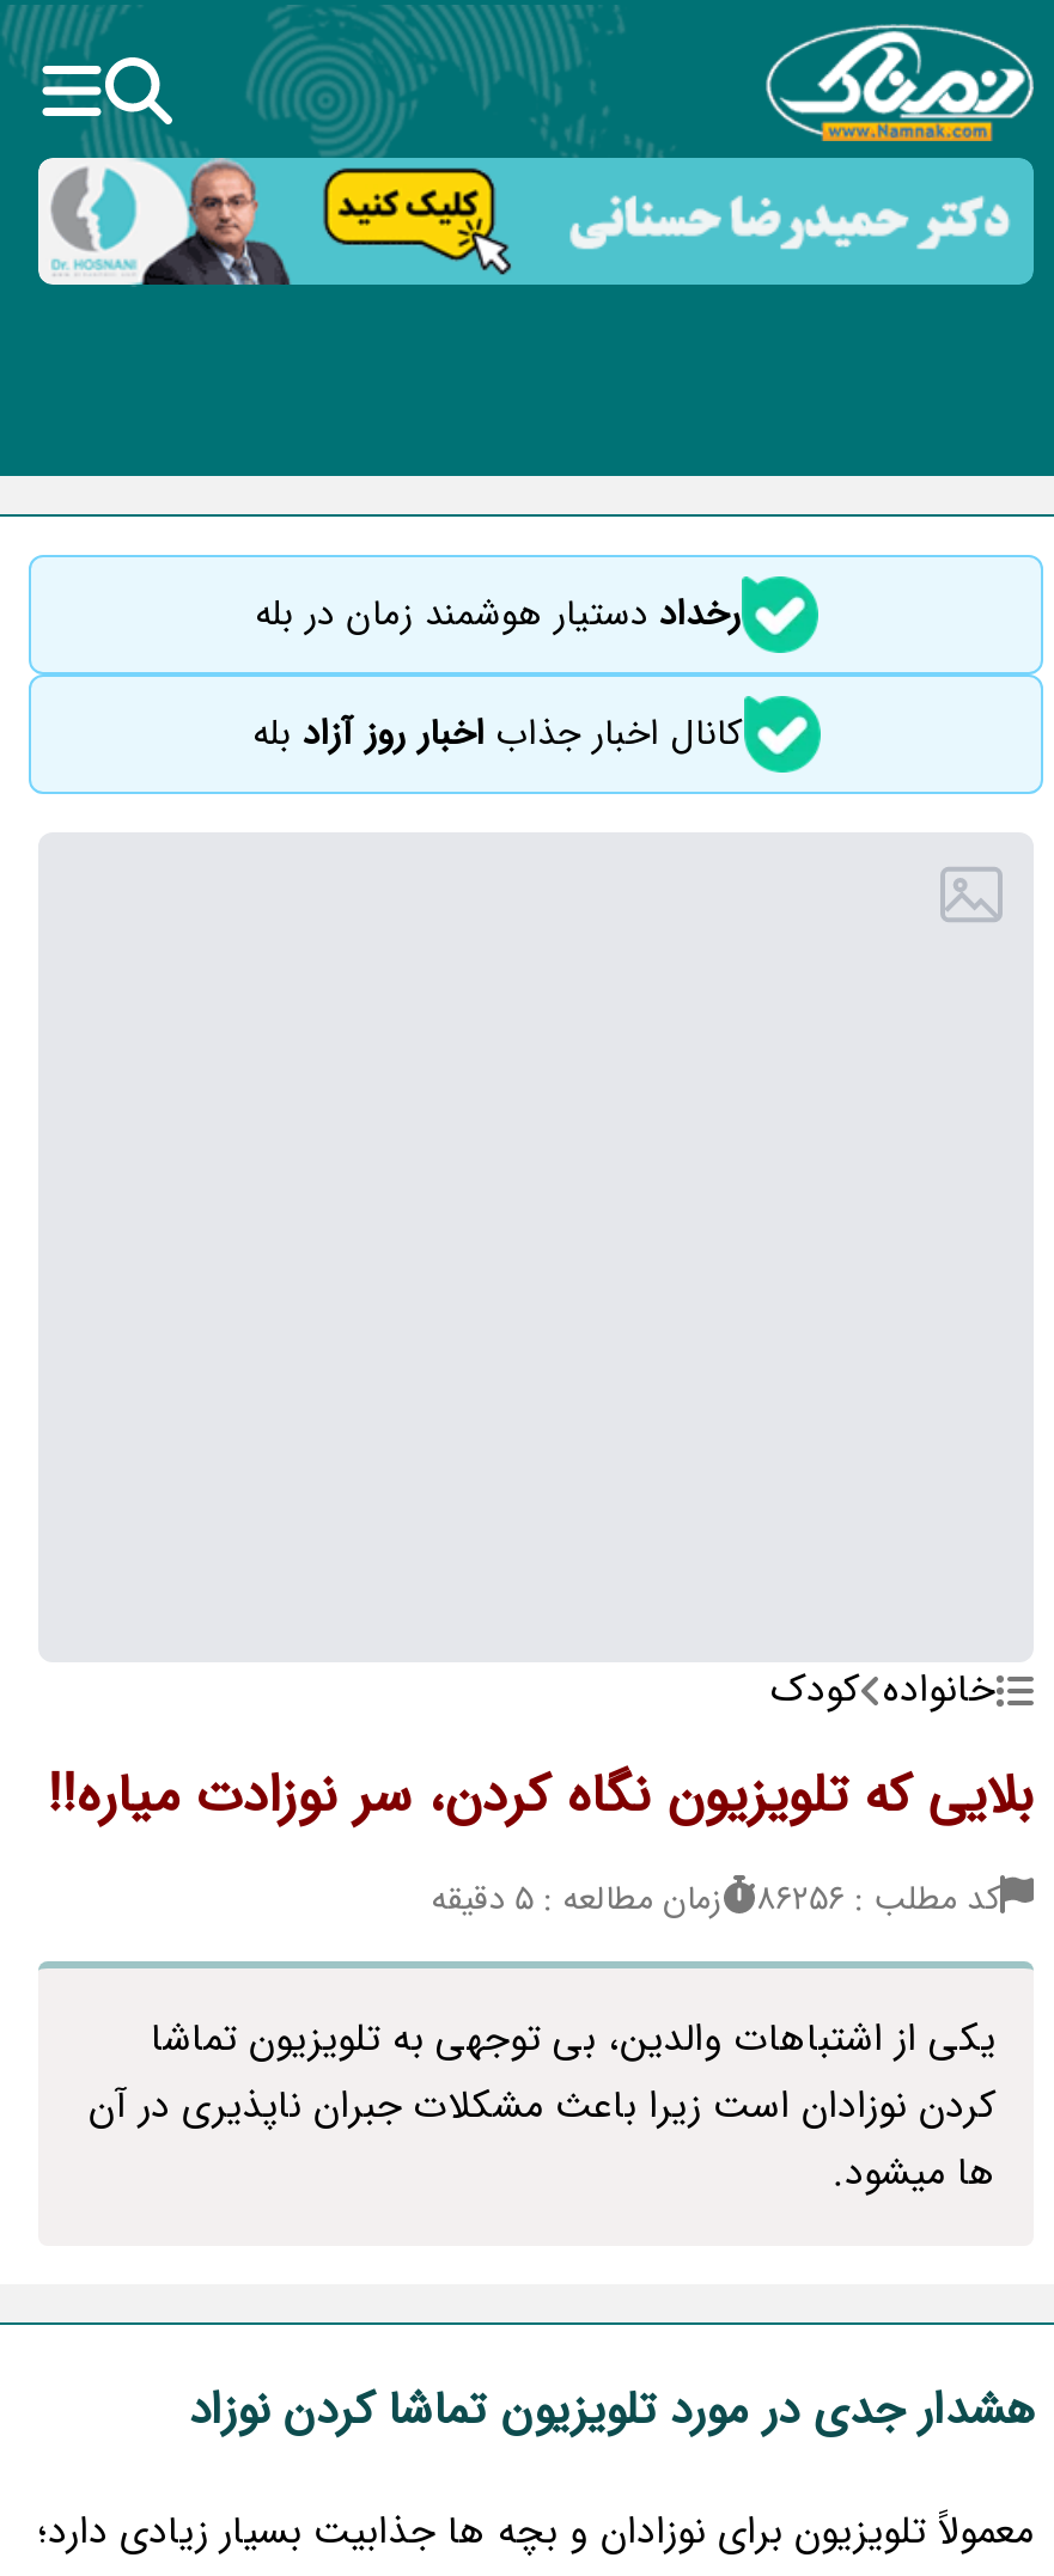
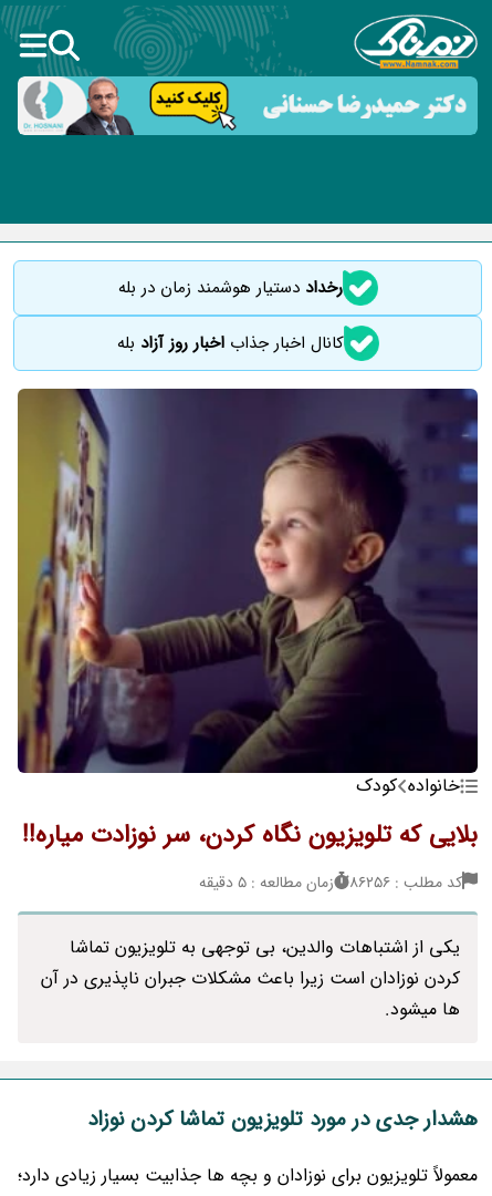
+ [image]
